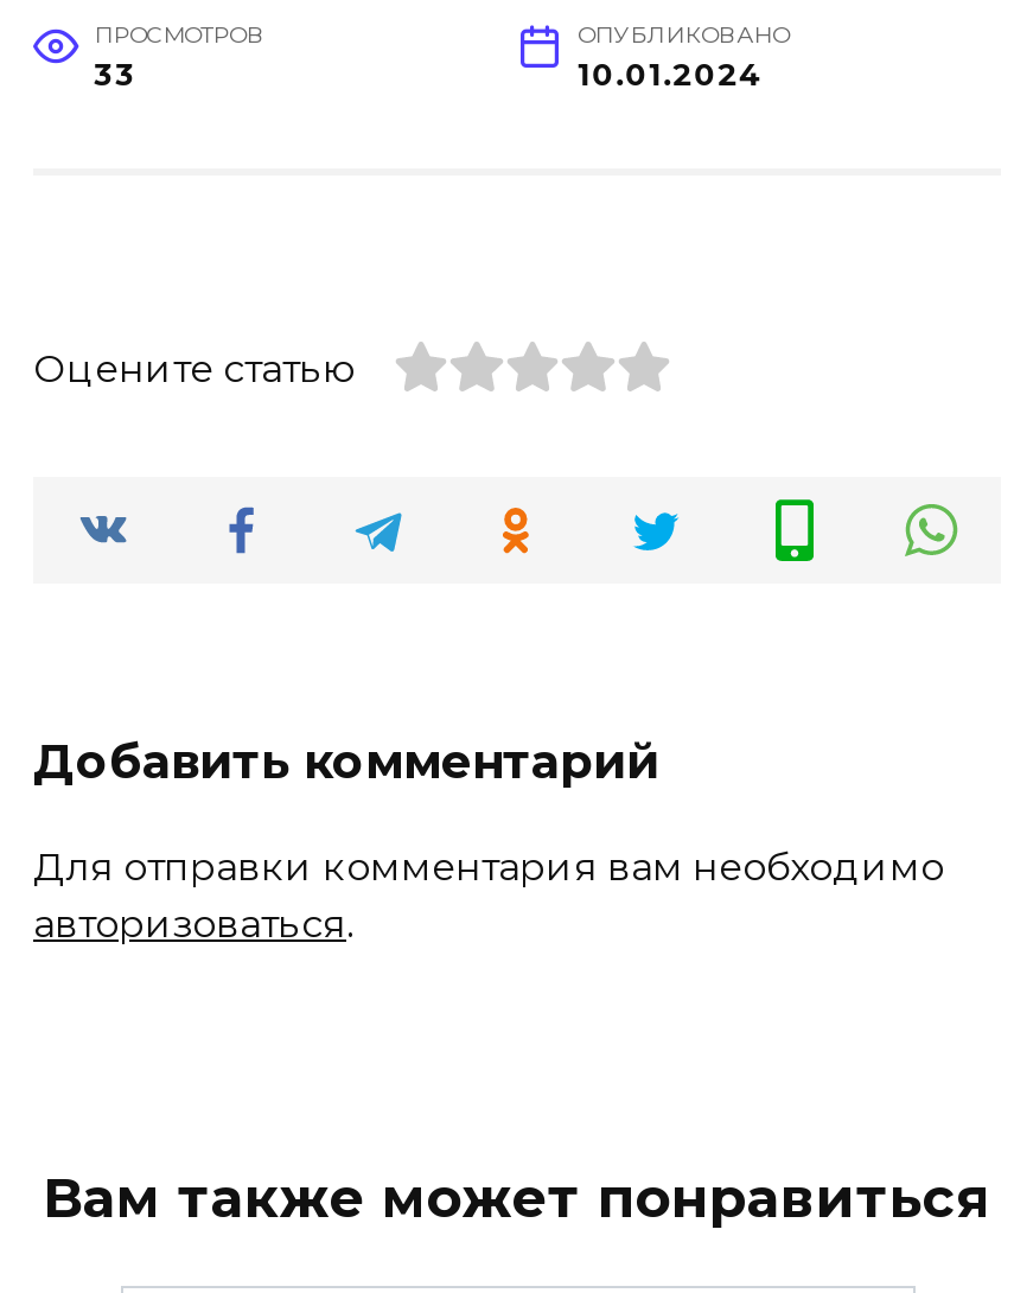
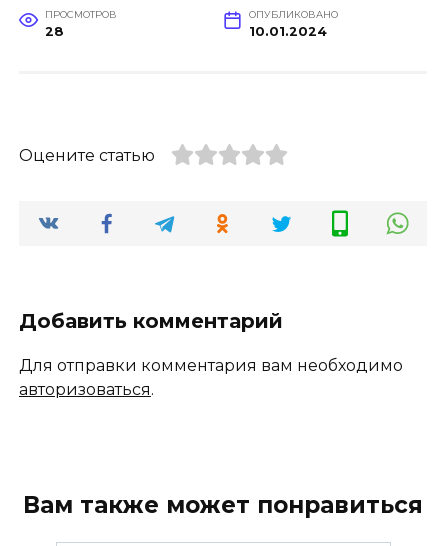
- 33
+ 28
